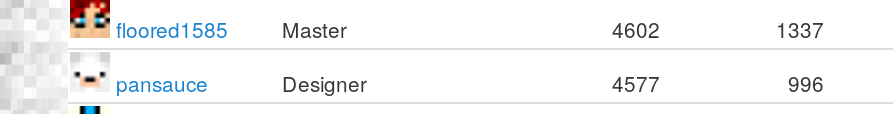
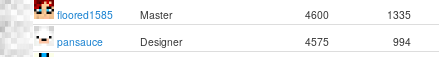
- 4602
+ 4600

- 1337
+ 1335

- 4577
+ 4575

- 996
+ 994
